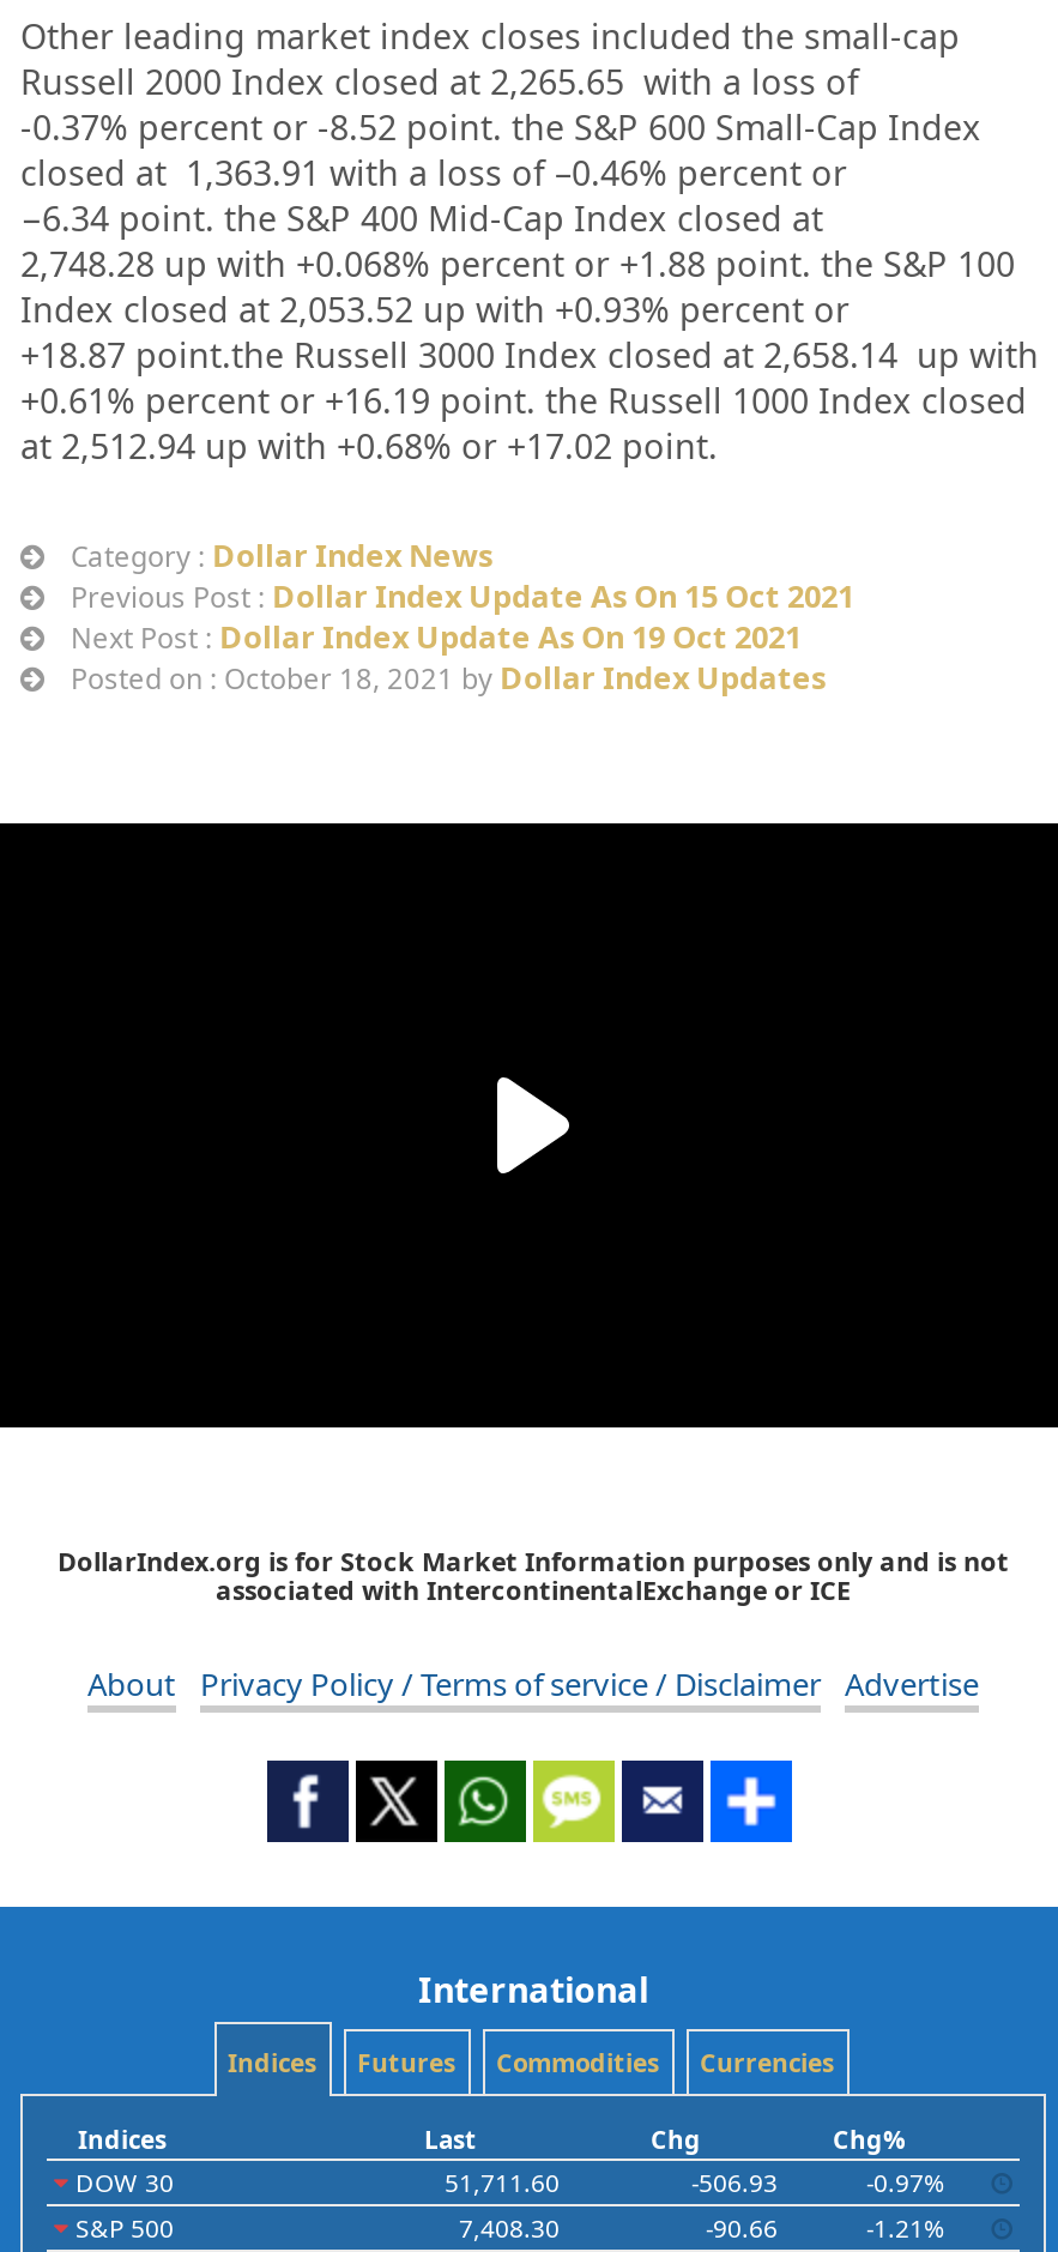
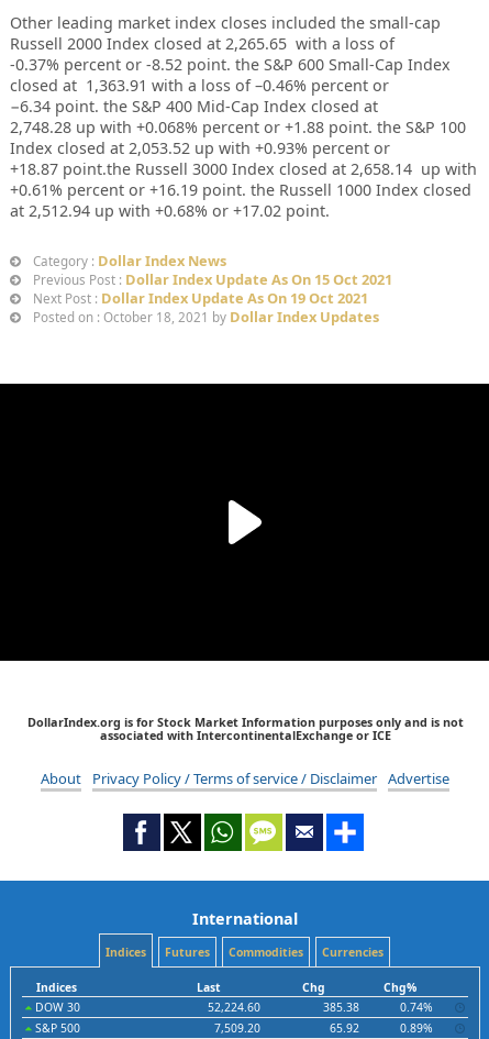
- 51,711.60
+ 52,224.60

- -506.93
+ 385.38

- -0.97%
+ 0.74%

- 7,408.30
+ 7,509.20

- -90.66
+ 65.92

- -1.21%
+ 0.89%
